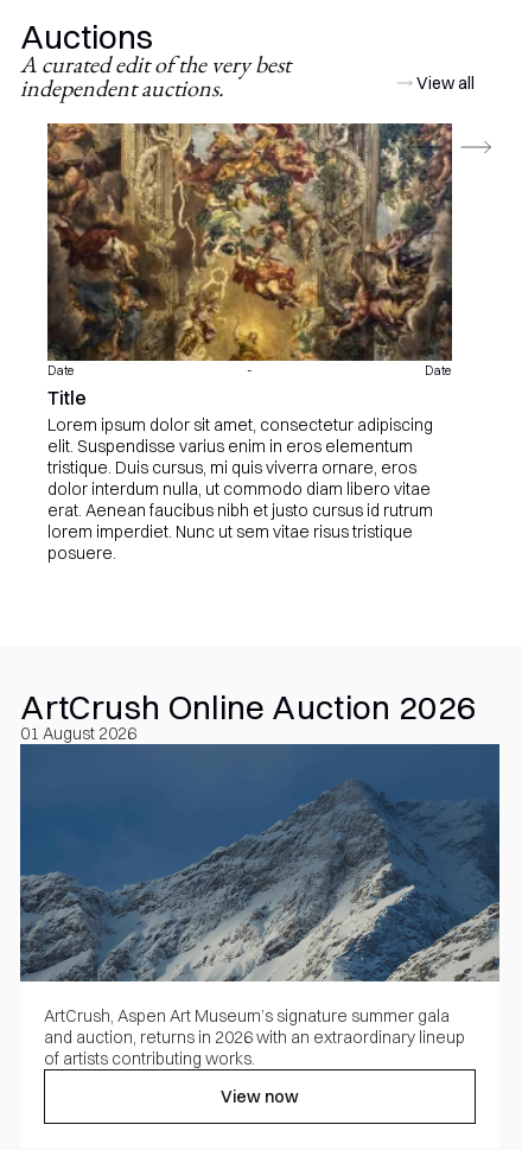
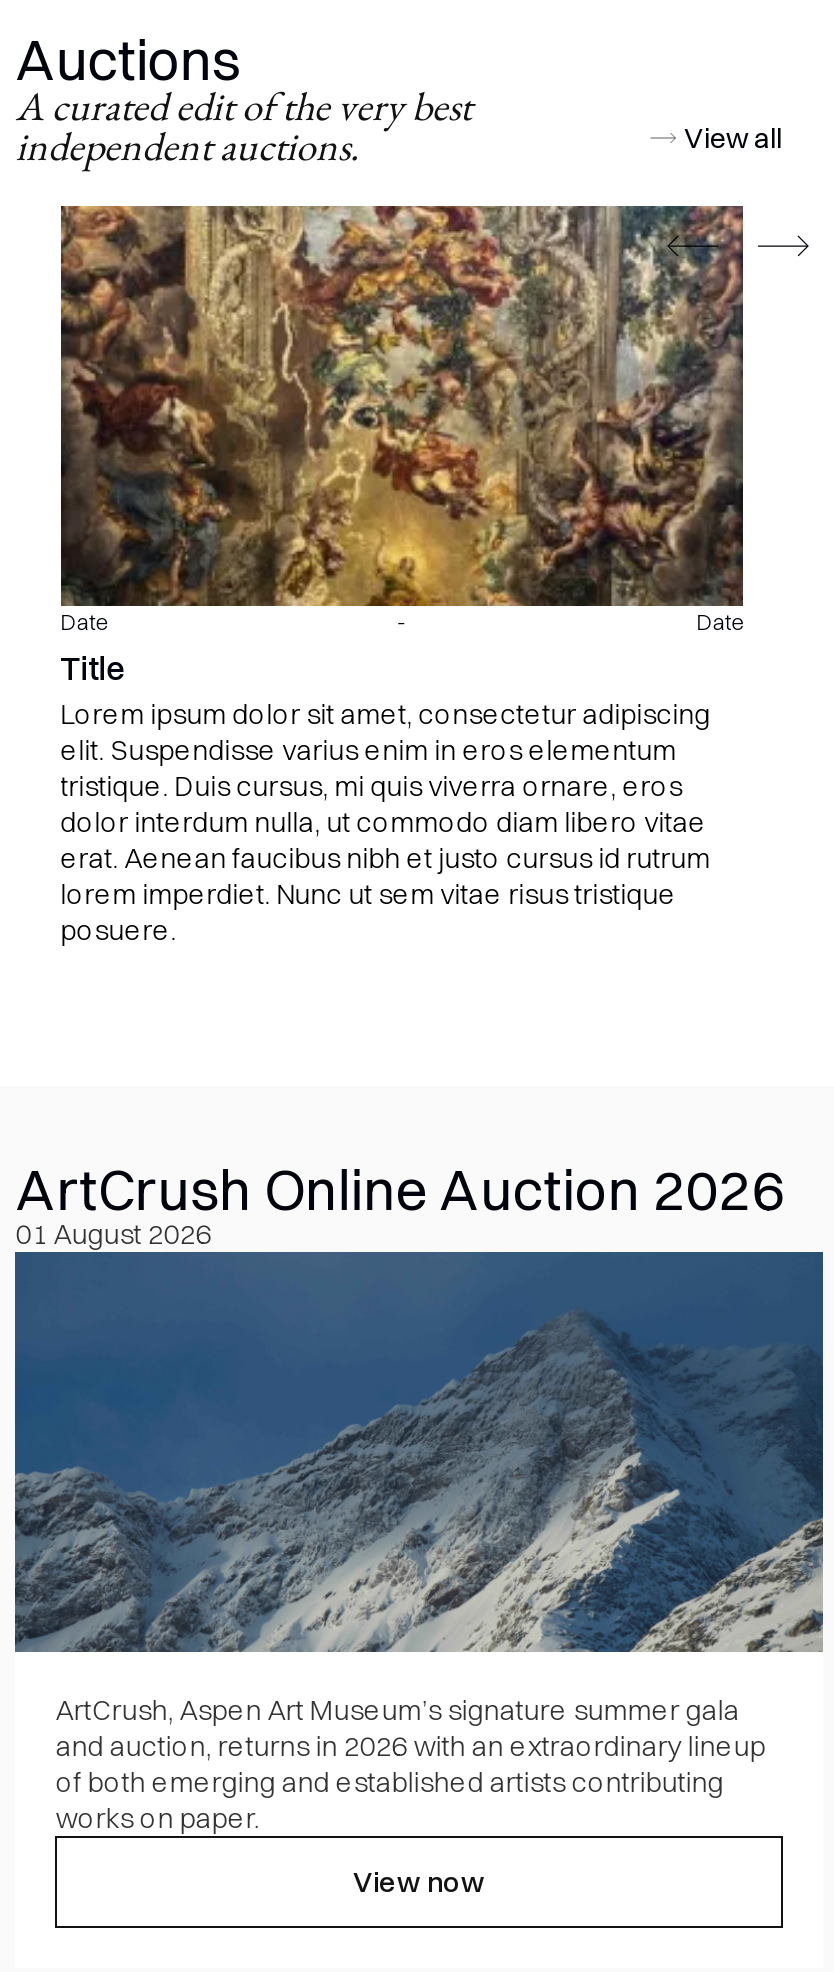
- of artists contributing works.
+ of both emerging and established artists contributing
+ works on paper.
